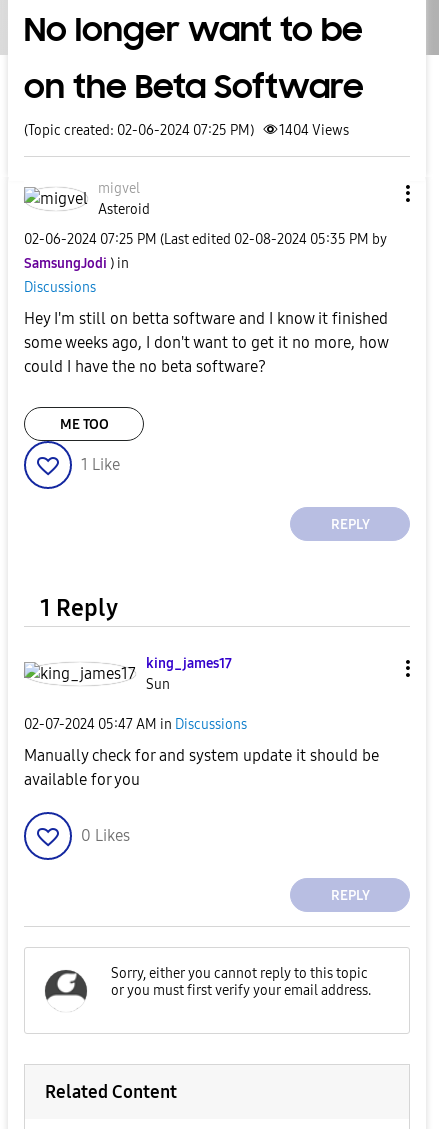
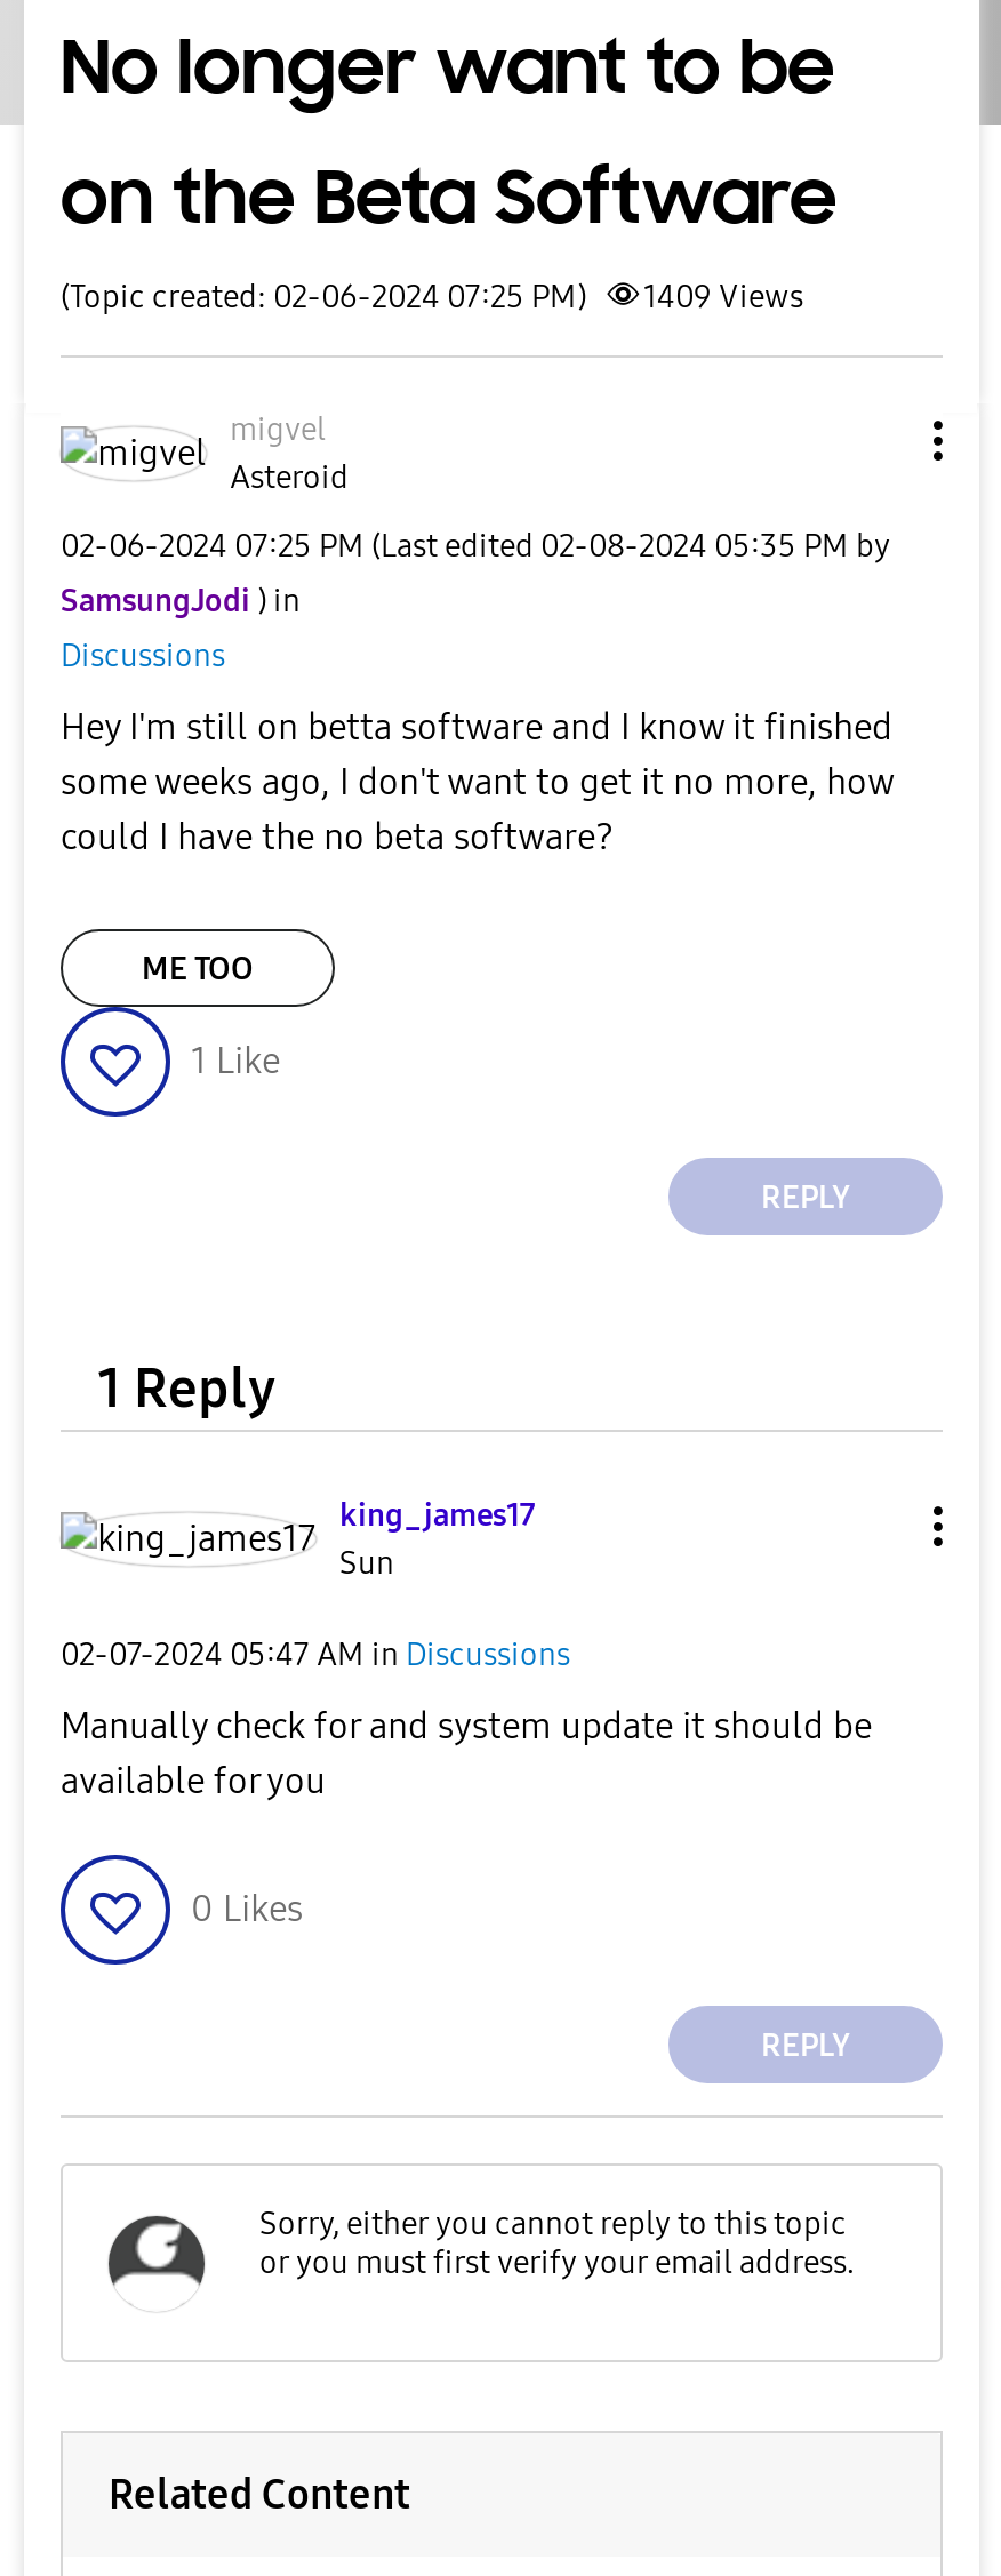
- (Topic created: 02-06-2024 07:25 PM) 1404 Views
+ (Topic created: 02-06-2024 07:25 PM) 1409 Views
